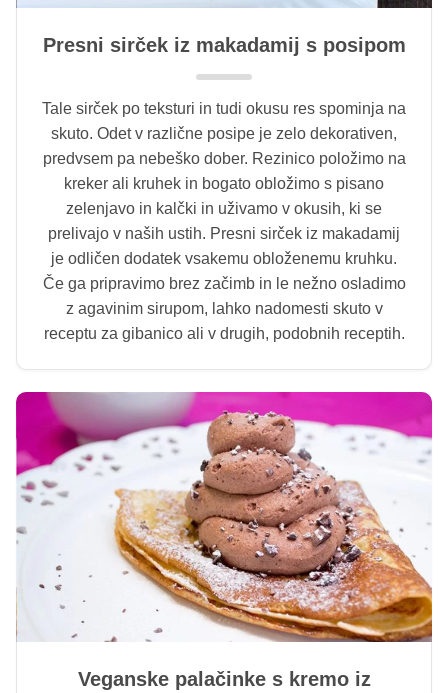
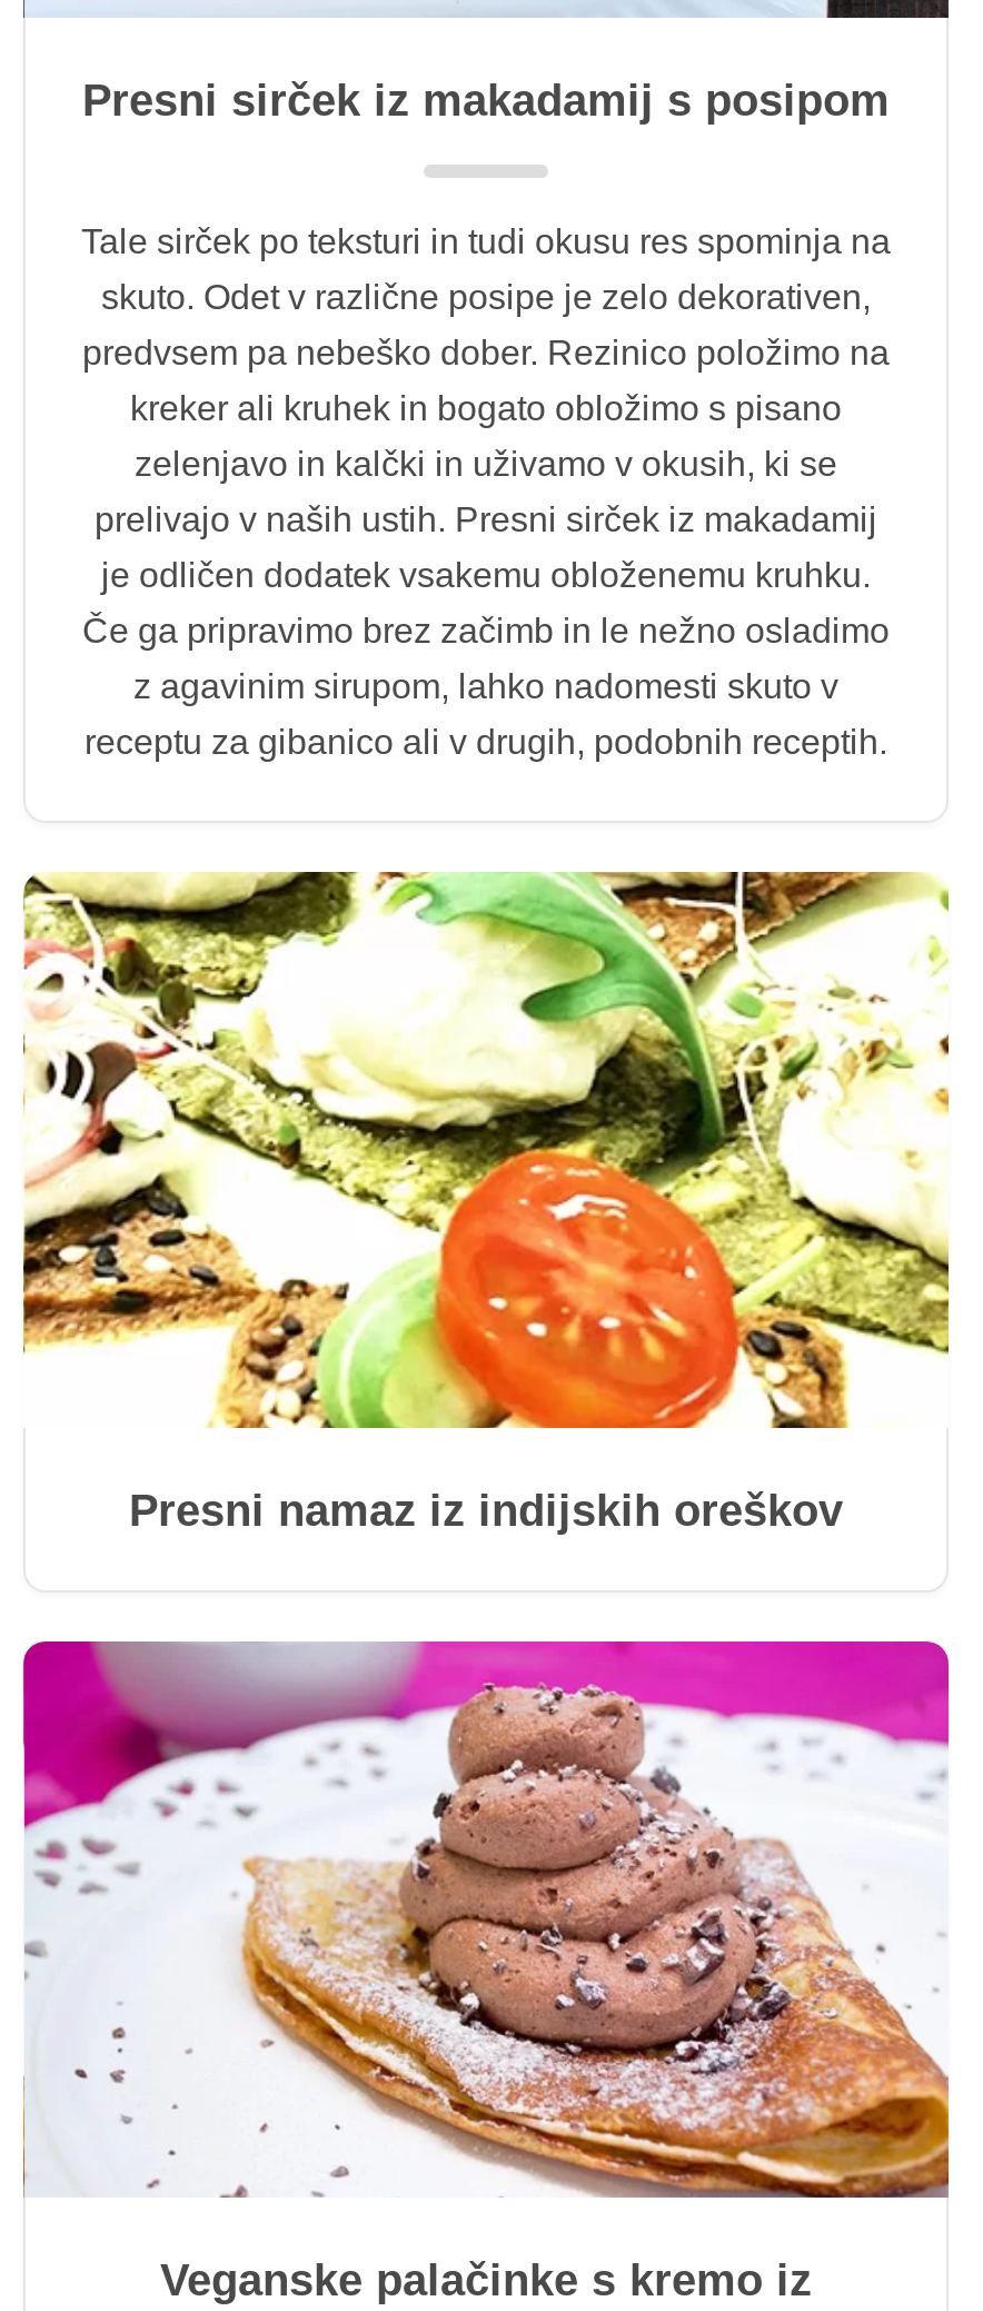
+ [image]
+ Presni namaz iz indijskih oreškov
